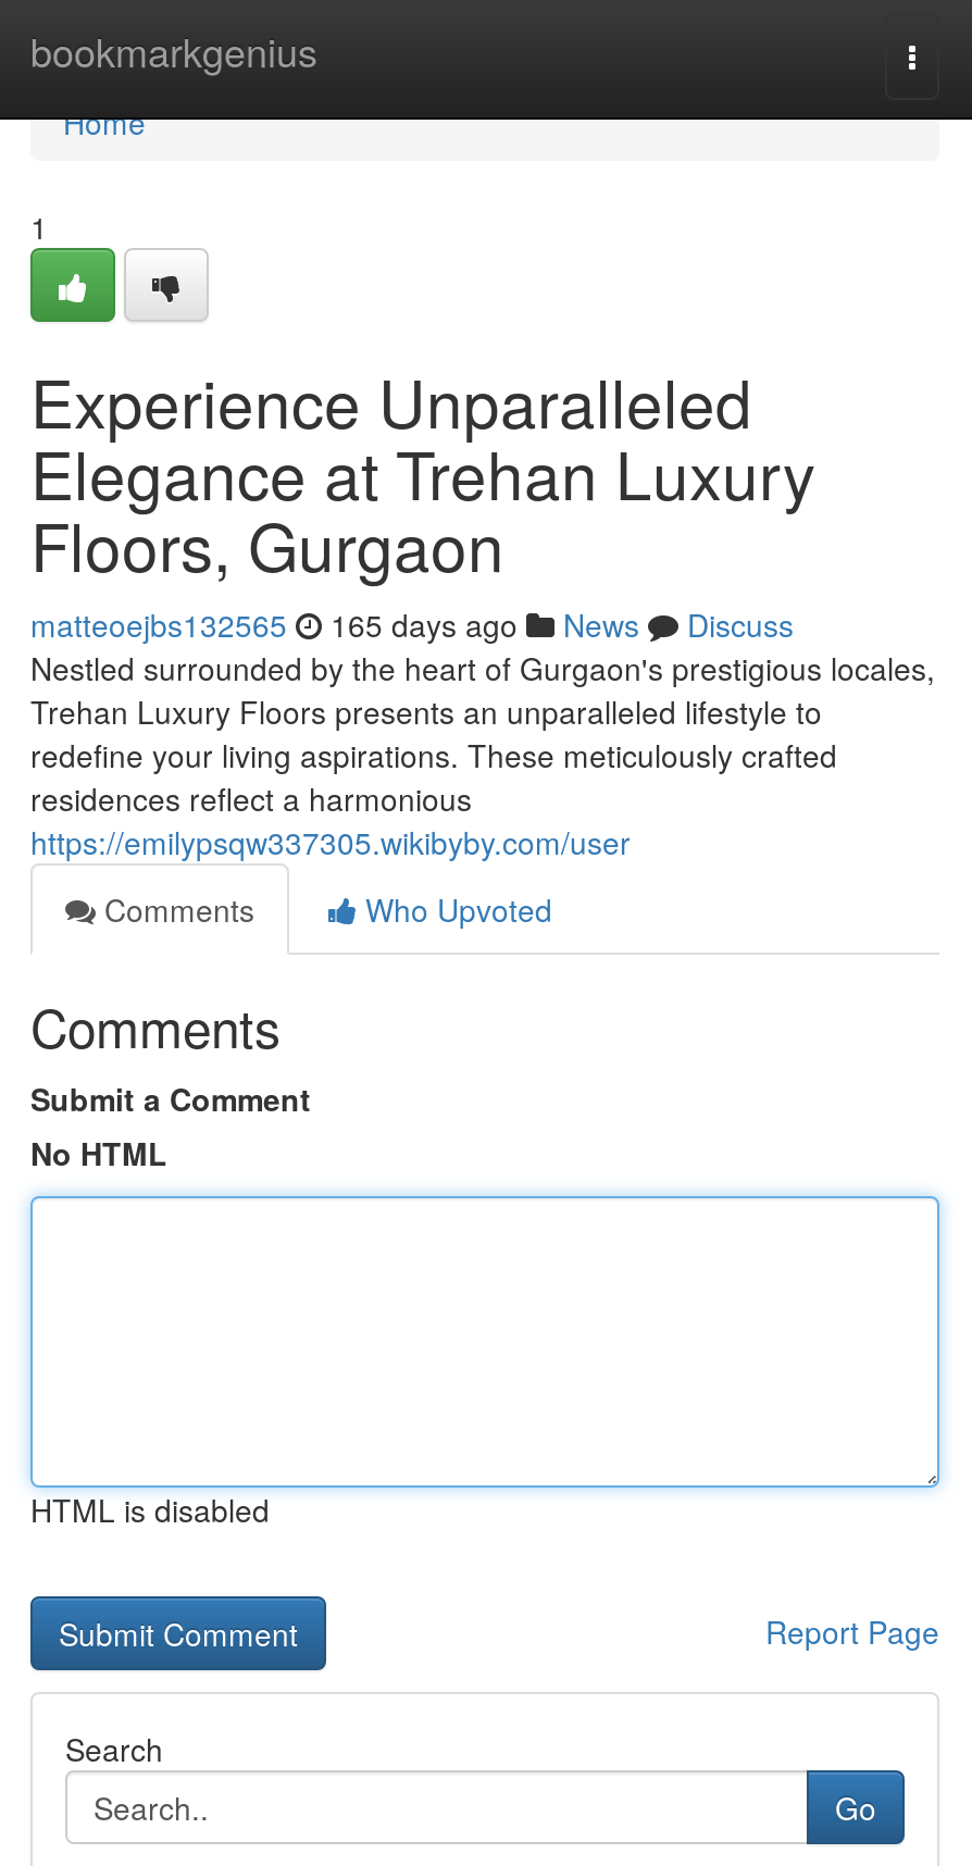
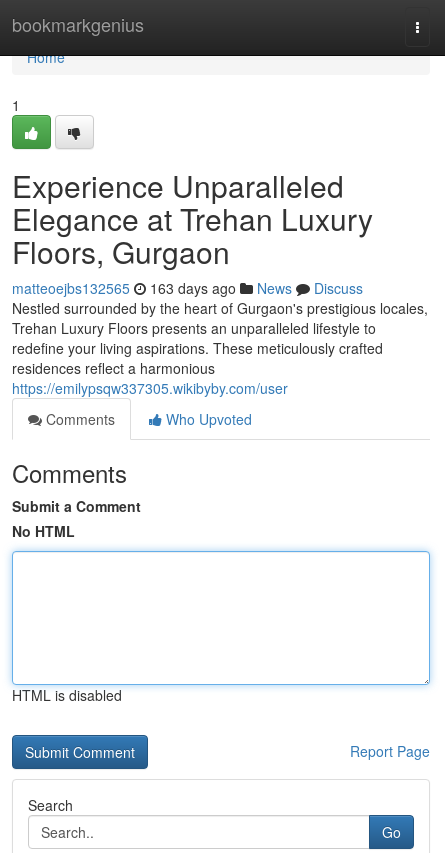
- matteoejbs132565 165 days ago News Discuss
+ matteoejbs132565 163 days ago News Discuss
